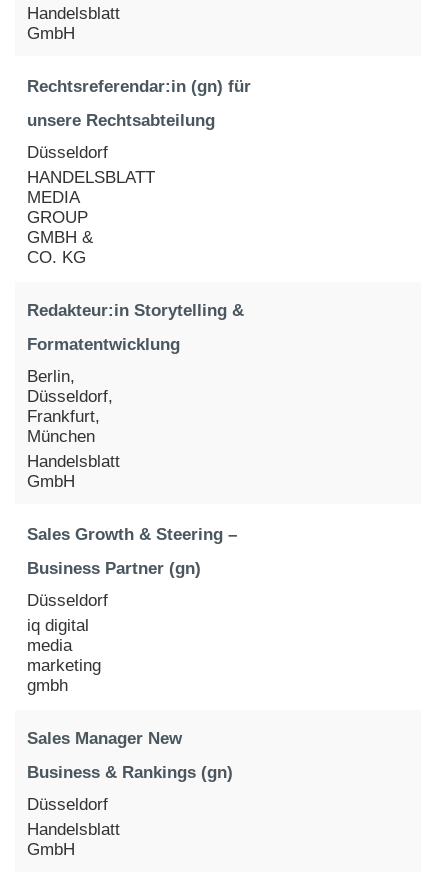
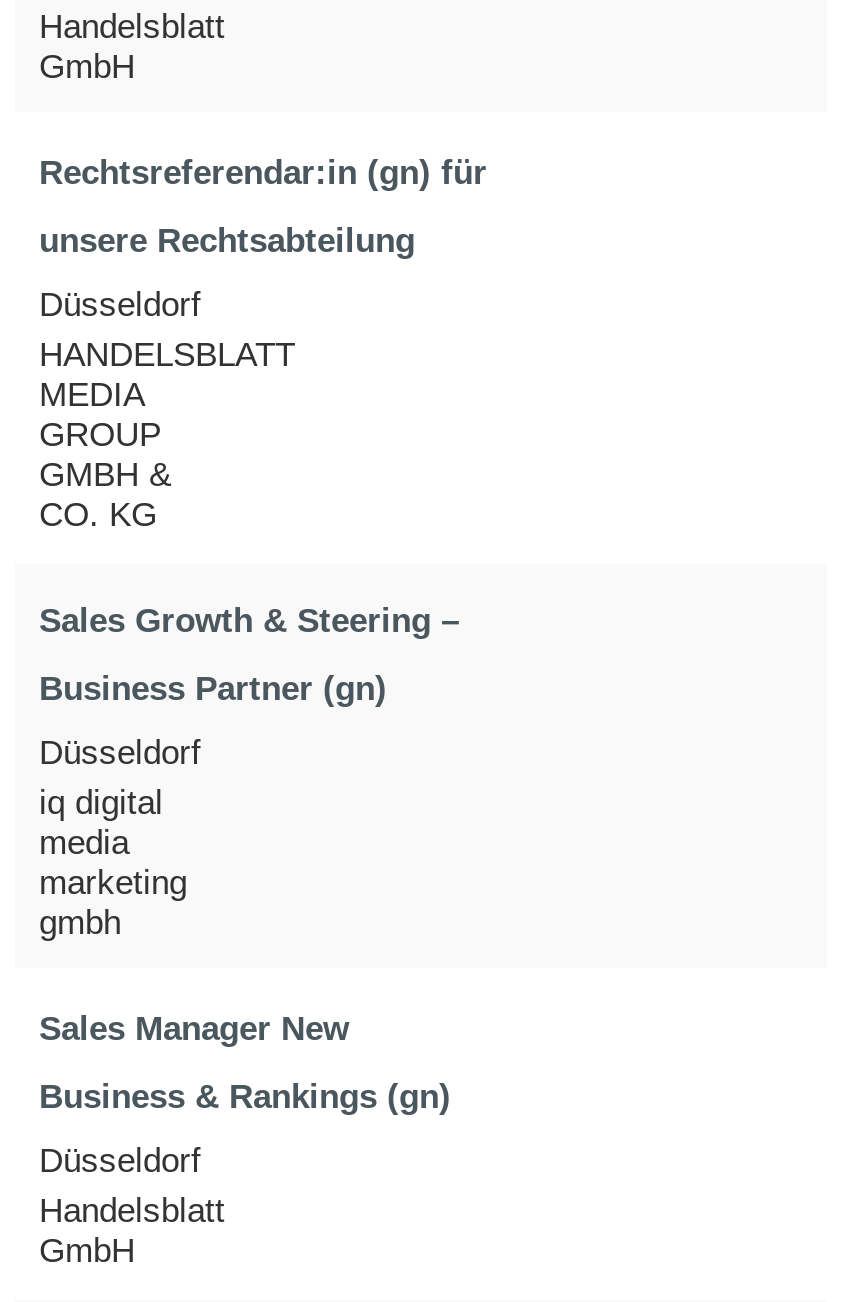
- Redakteur:in Storytelling &
- Formatentwicklung
- Berlin,
- Düsseldorf,
- Frankfurt,
- München
- Handelsblatt
- GmbH
